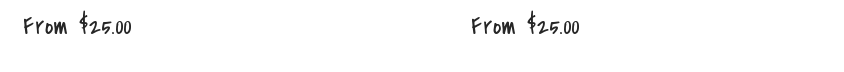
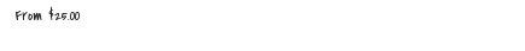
- From $25.00
